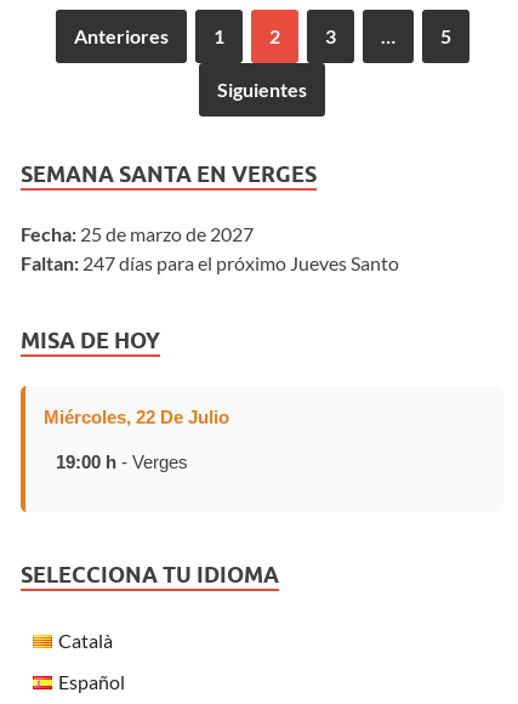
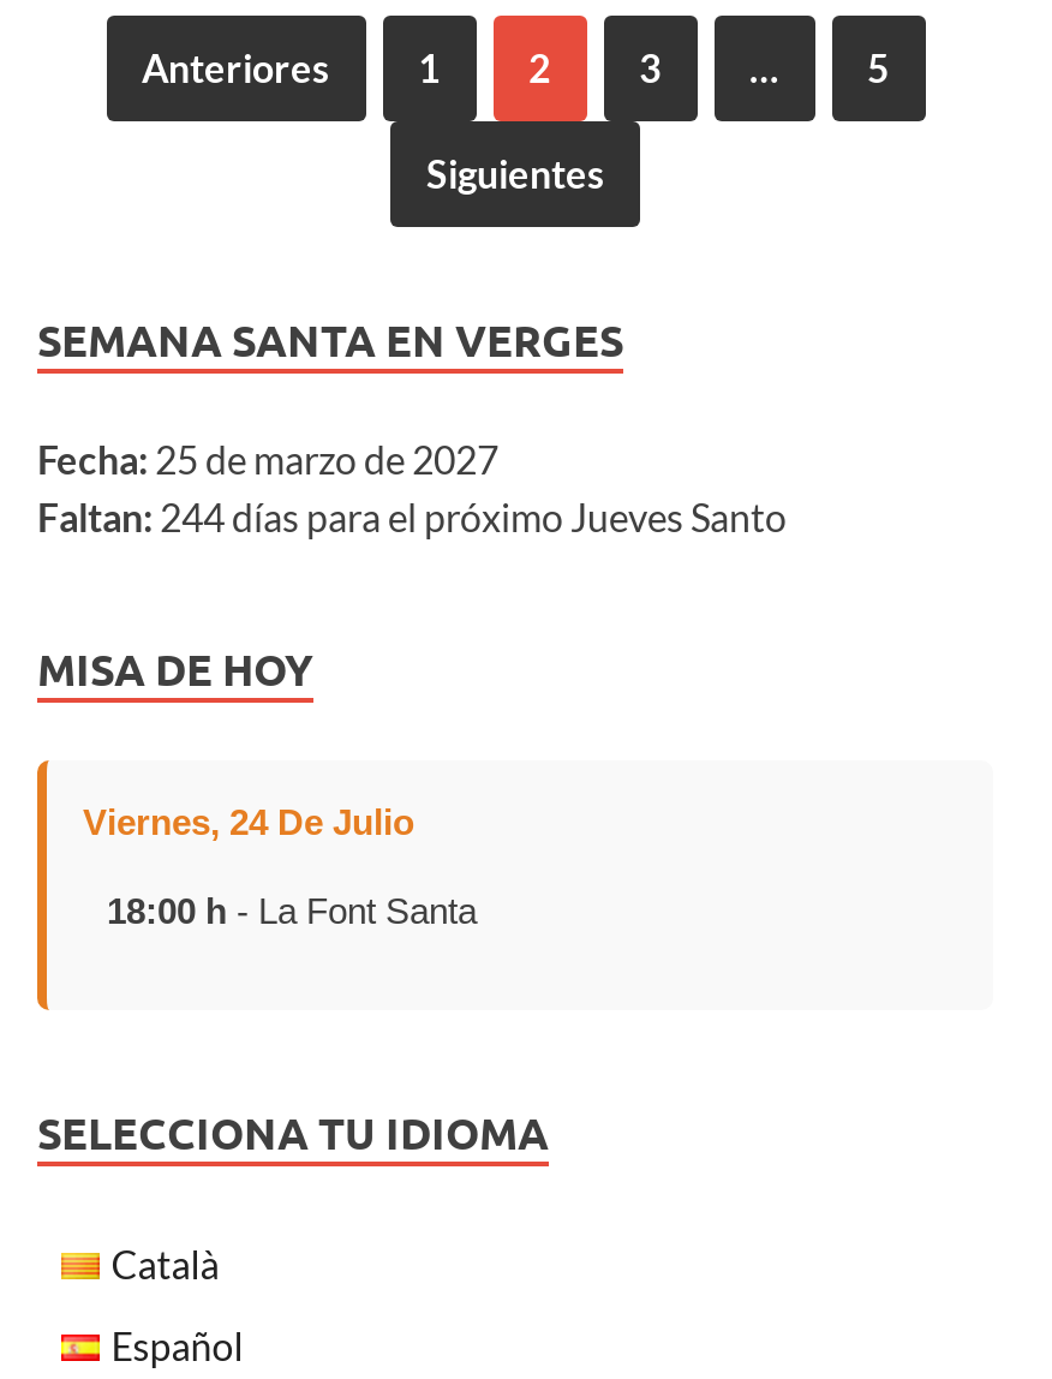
- Faltan: 247 días para el próximo Jueves Santo
+ Faltan: 244 días para el próximo Jueves Santo

- Miércoles, 22 De Julio
+ Viernes, 24 De Julio

- 19:00 h - Verges
+ 18:00 h - La Font Santa
